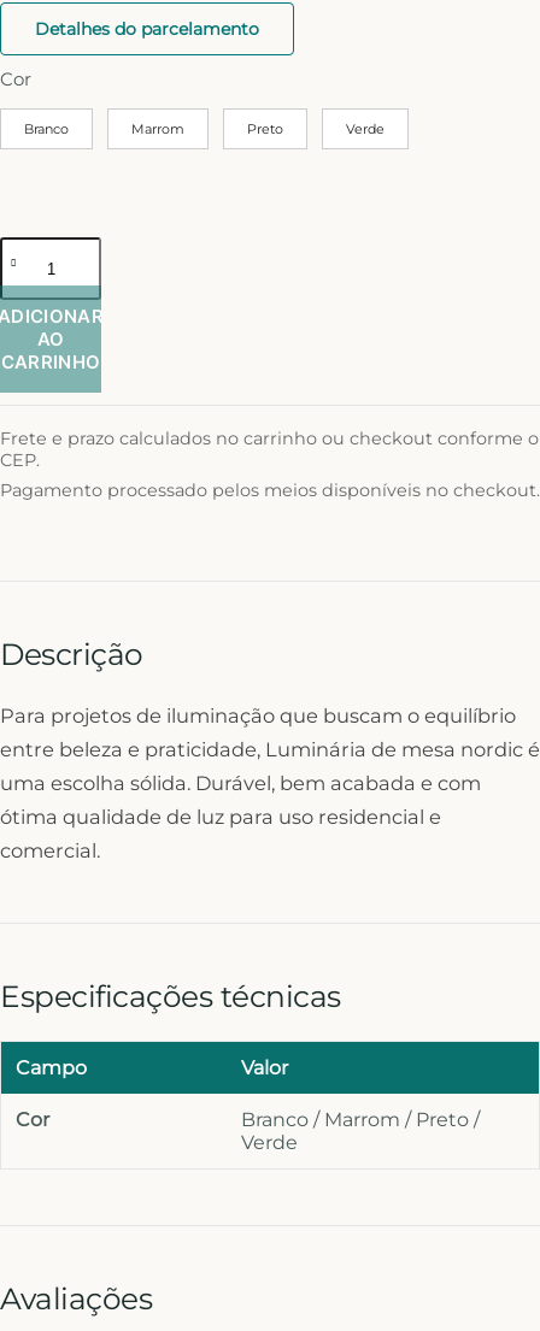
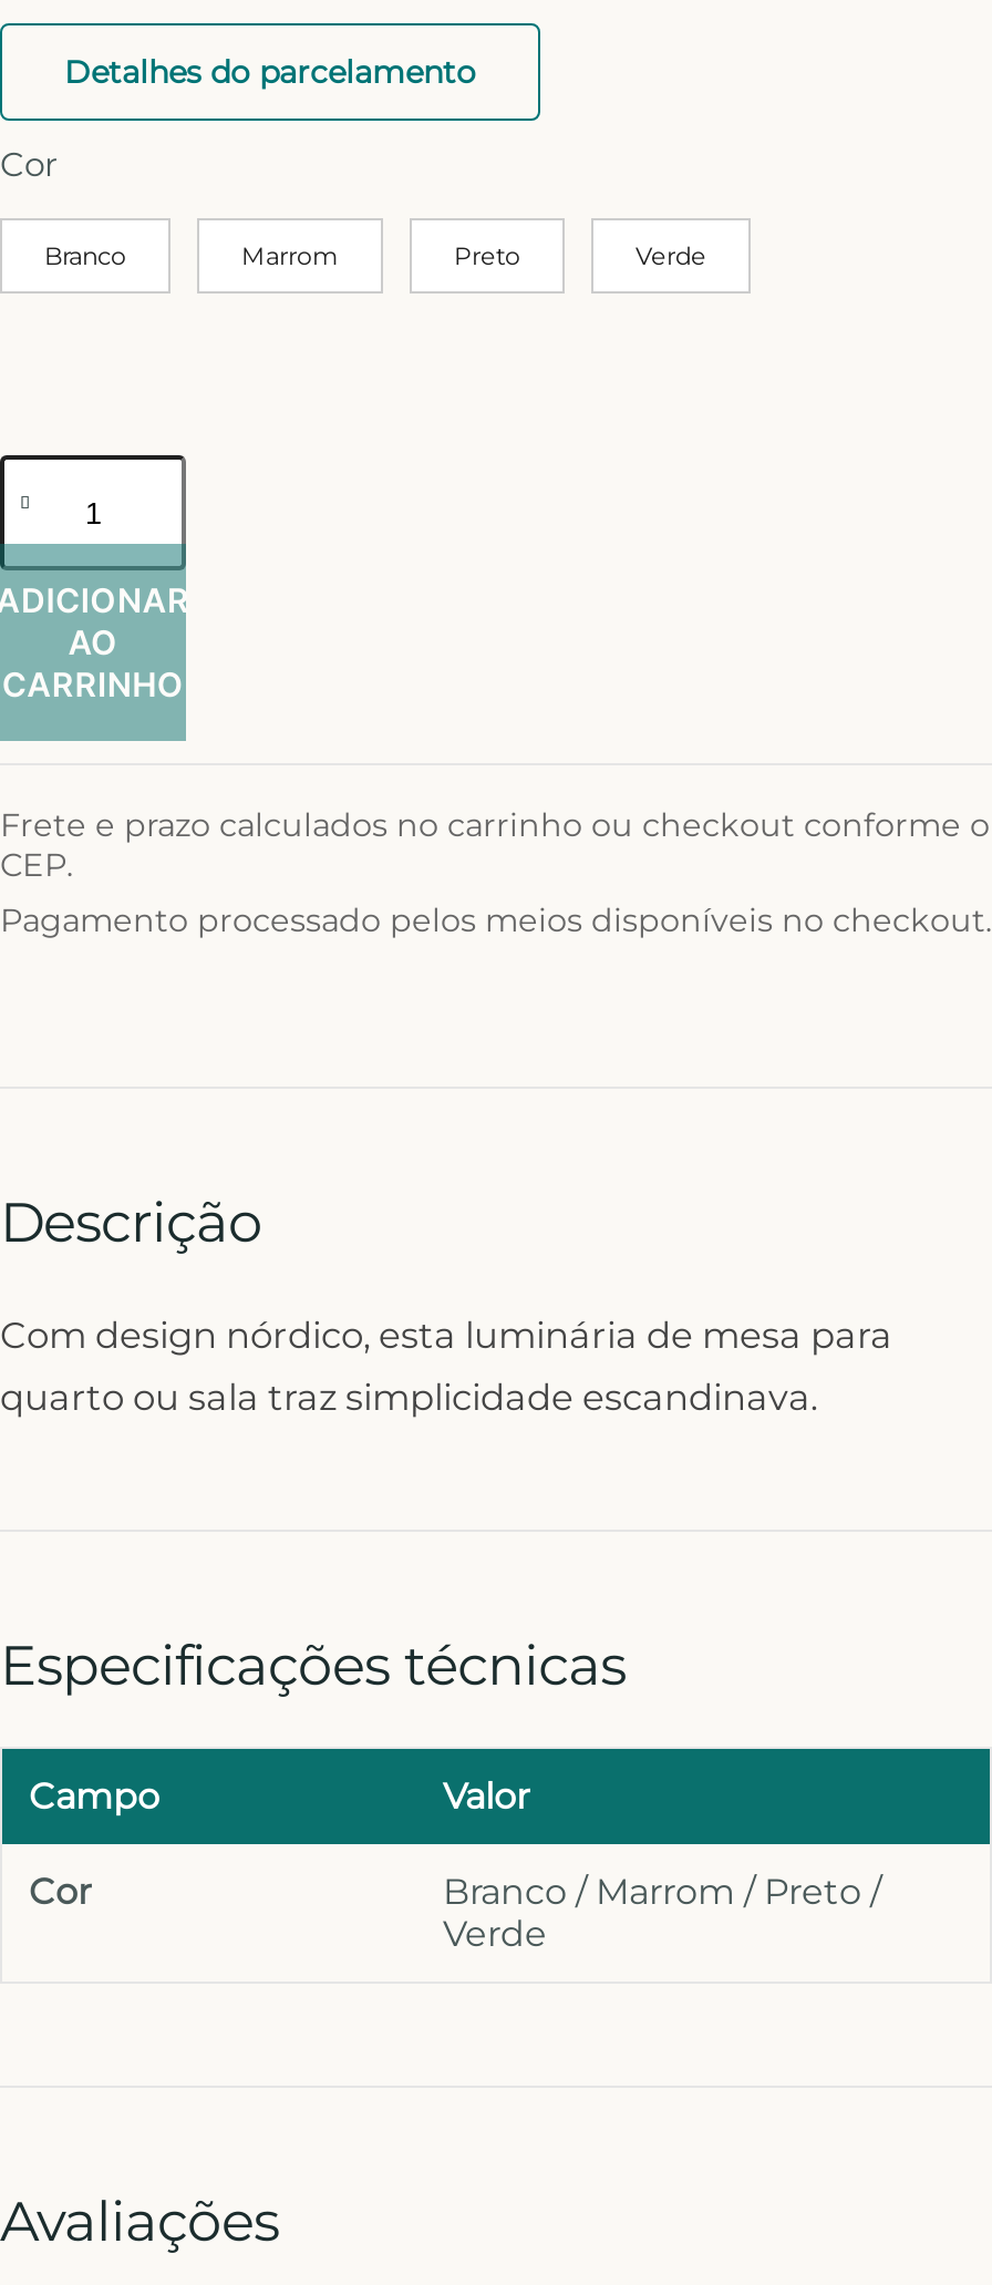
- Para projetos de iluminação que buscam o equilíbrio
- entre beleza e praticidade, Luminária de mesa nordic é
- uma escolha sólida. Durável, bem acabada e com
- ótima qualidade de luz para uso residencial e
- comercial.
+ Com design nórdico, esta luminária de mesa para
+ quarto ou sala traz simplicidade escandinava.
